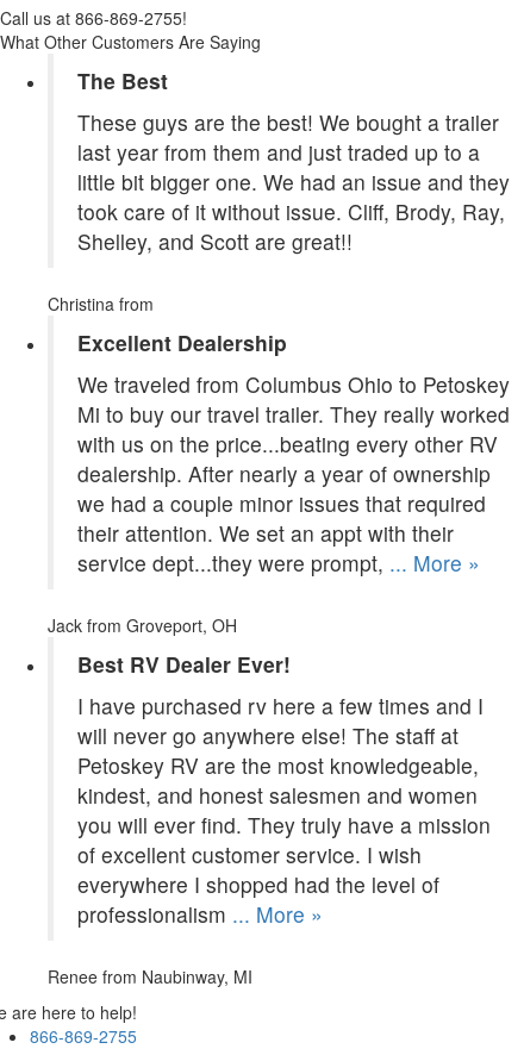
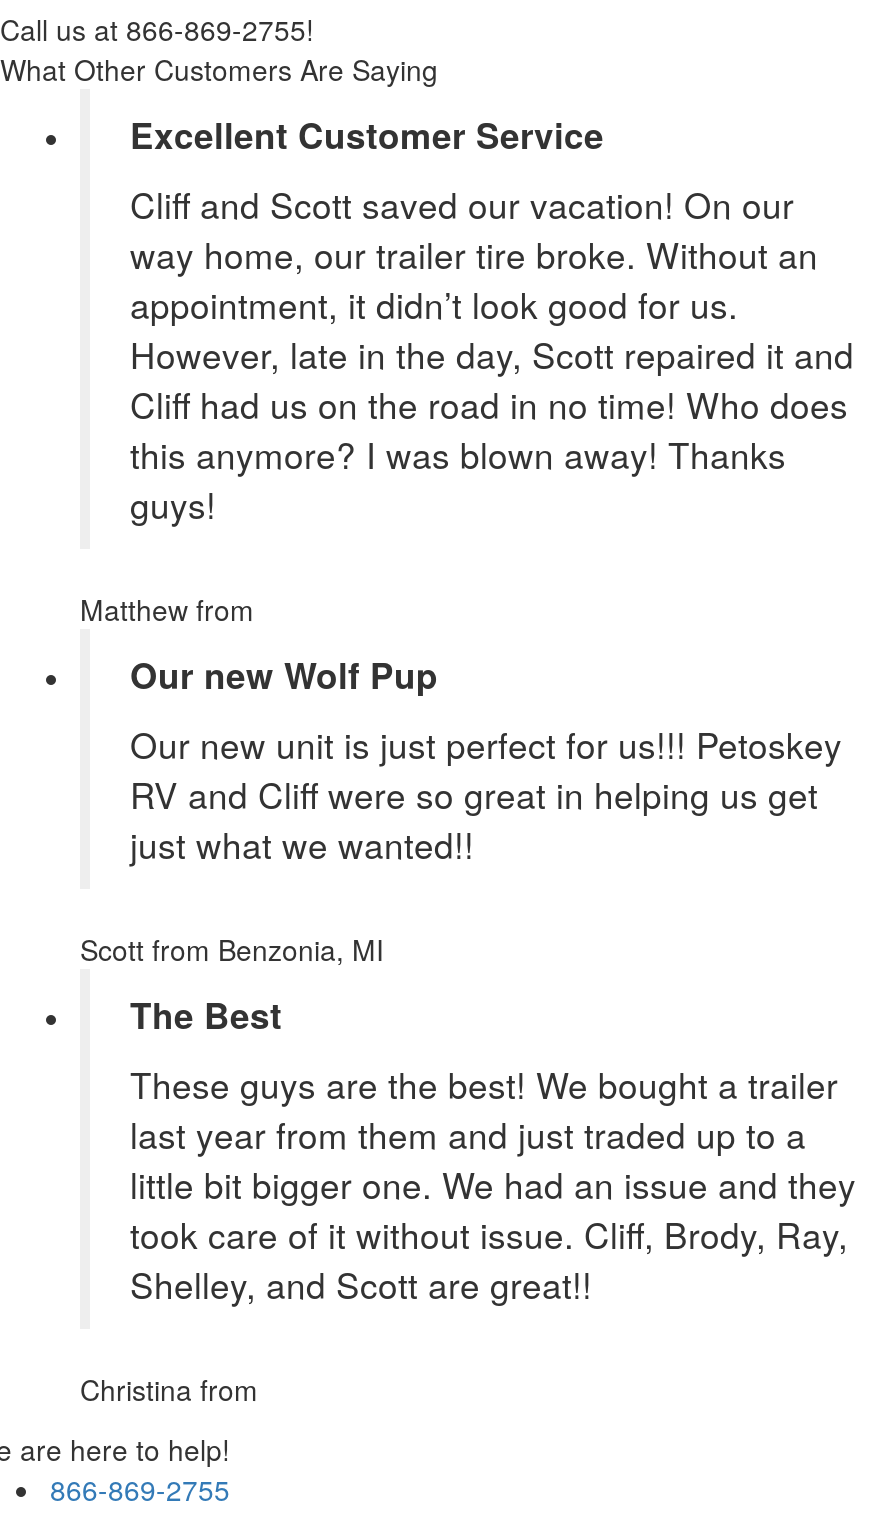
+ Excellent Customer Service
+ Cliff and Scott saved our vacation! On our
+ way home, our trailer tire broke. Without an
+ appointment, it didn’t look good for us.
+ However, late in the day, Scott repaired it and
+ Cliff had us on the road in no time! Who does
+ this anymore? I was blown away! Thanks
+ guys!
+ Matthew from
+ Our new Wolf Pup
+ Our new unit is just perfect for us!!! Petoskey
+ RV and Cliff were so great in helping us get
+ just what we wanted!!
+ Scott from Benzonia, MI

moved down: The Best | These guys are the best! We bought a trailer | last year from them and just traded up to a | little bit bigger one. We had an issue and they | took care of it without issue. Cliff, Brody, Ray, | Shelley, and Scott are great!! | Christina from

- Excellent Dealership
- We traveled from Columbus Ohio to Petoskey
- Mi to buy our travel trailer. They really worked
- with us on the price...beating every other RV
- dealership. After nearly a year of ownership
- we had a couple minor issues that required
- their attention. We set an appt with their
- service dept...they were prompt,... More »
- Jack from Groveport, OH
- Best RV Dealer Ever!
- I have purchased rv here a few times and I
- will never go anywhere else! The staff at
- Petoskey RV are the most knowledgeable,
- kindest, and honest salesmen and women
- you will ever find. They truly have a mission
- of excellent customer service. I wish
- everywhere I shopped had the level of
- professionalism... More »
- Renee from Naubinway, MI
